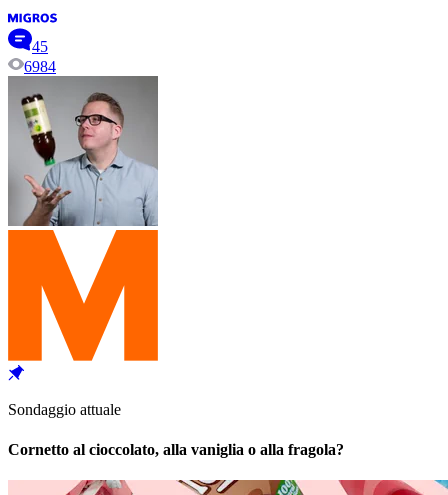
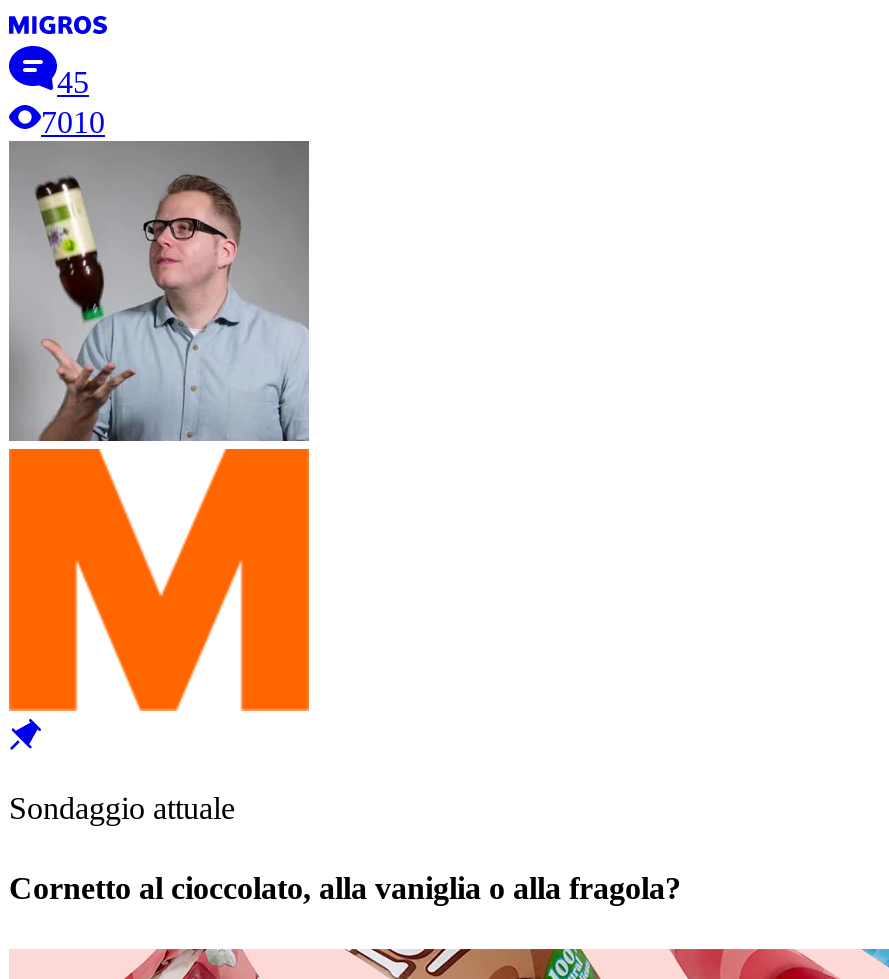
- 6984
+ 7010
